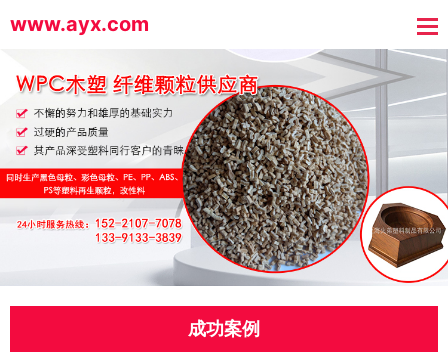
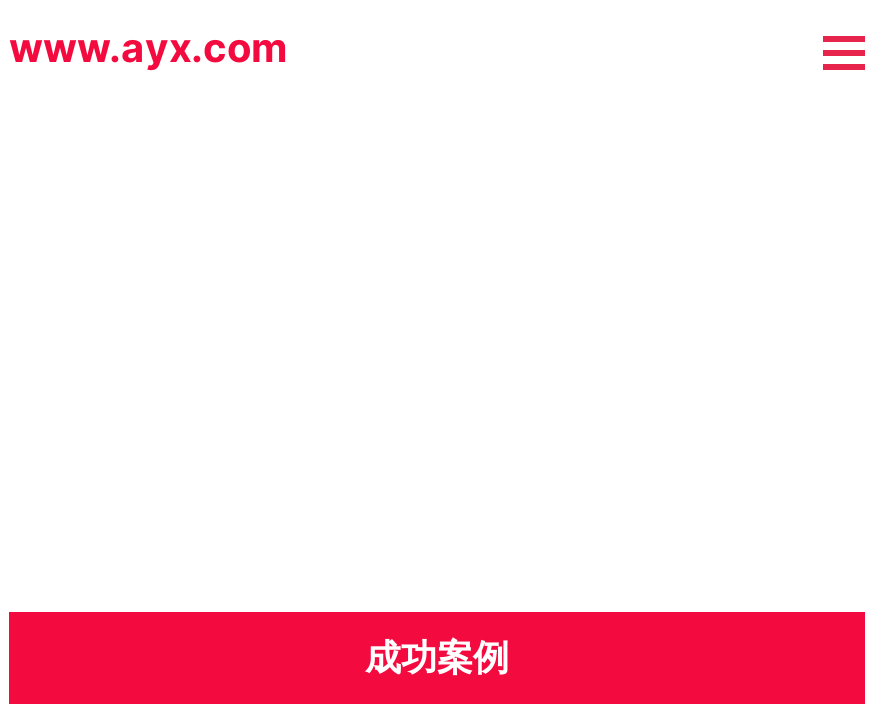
- [image]
